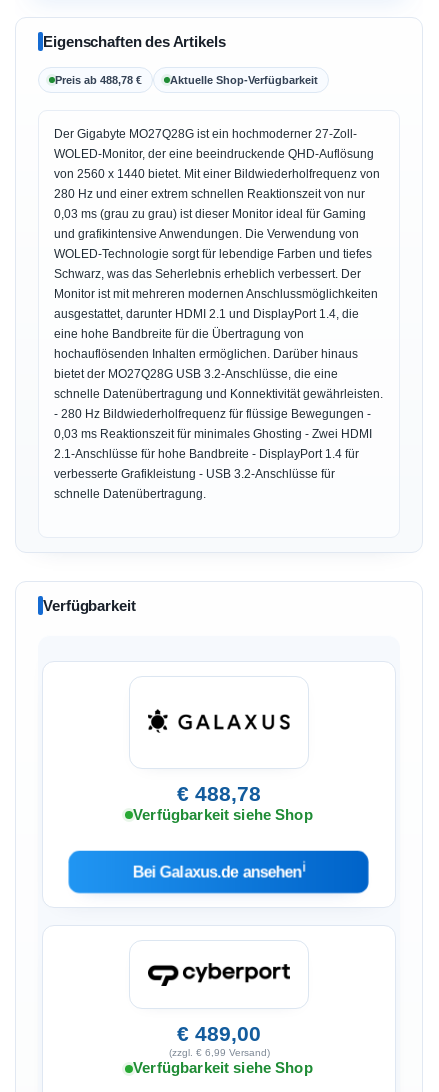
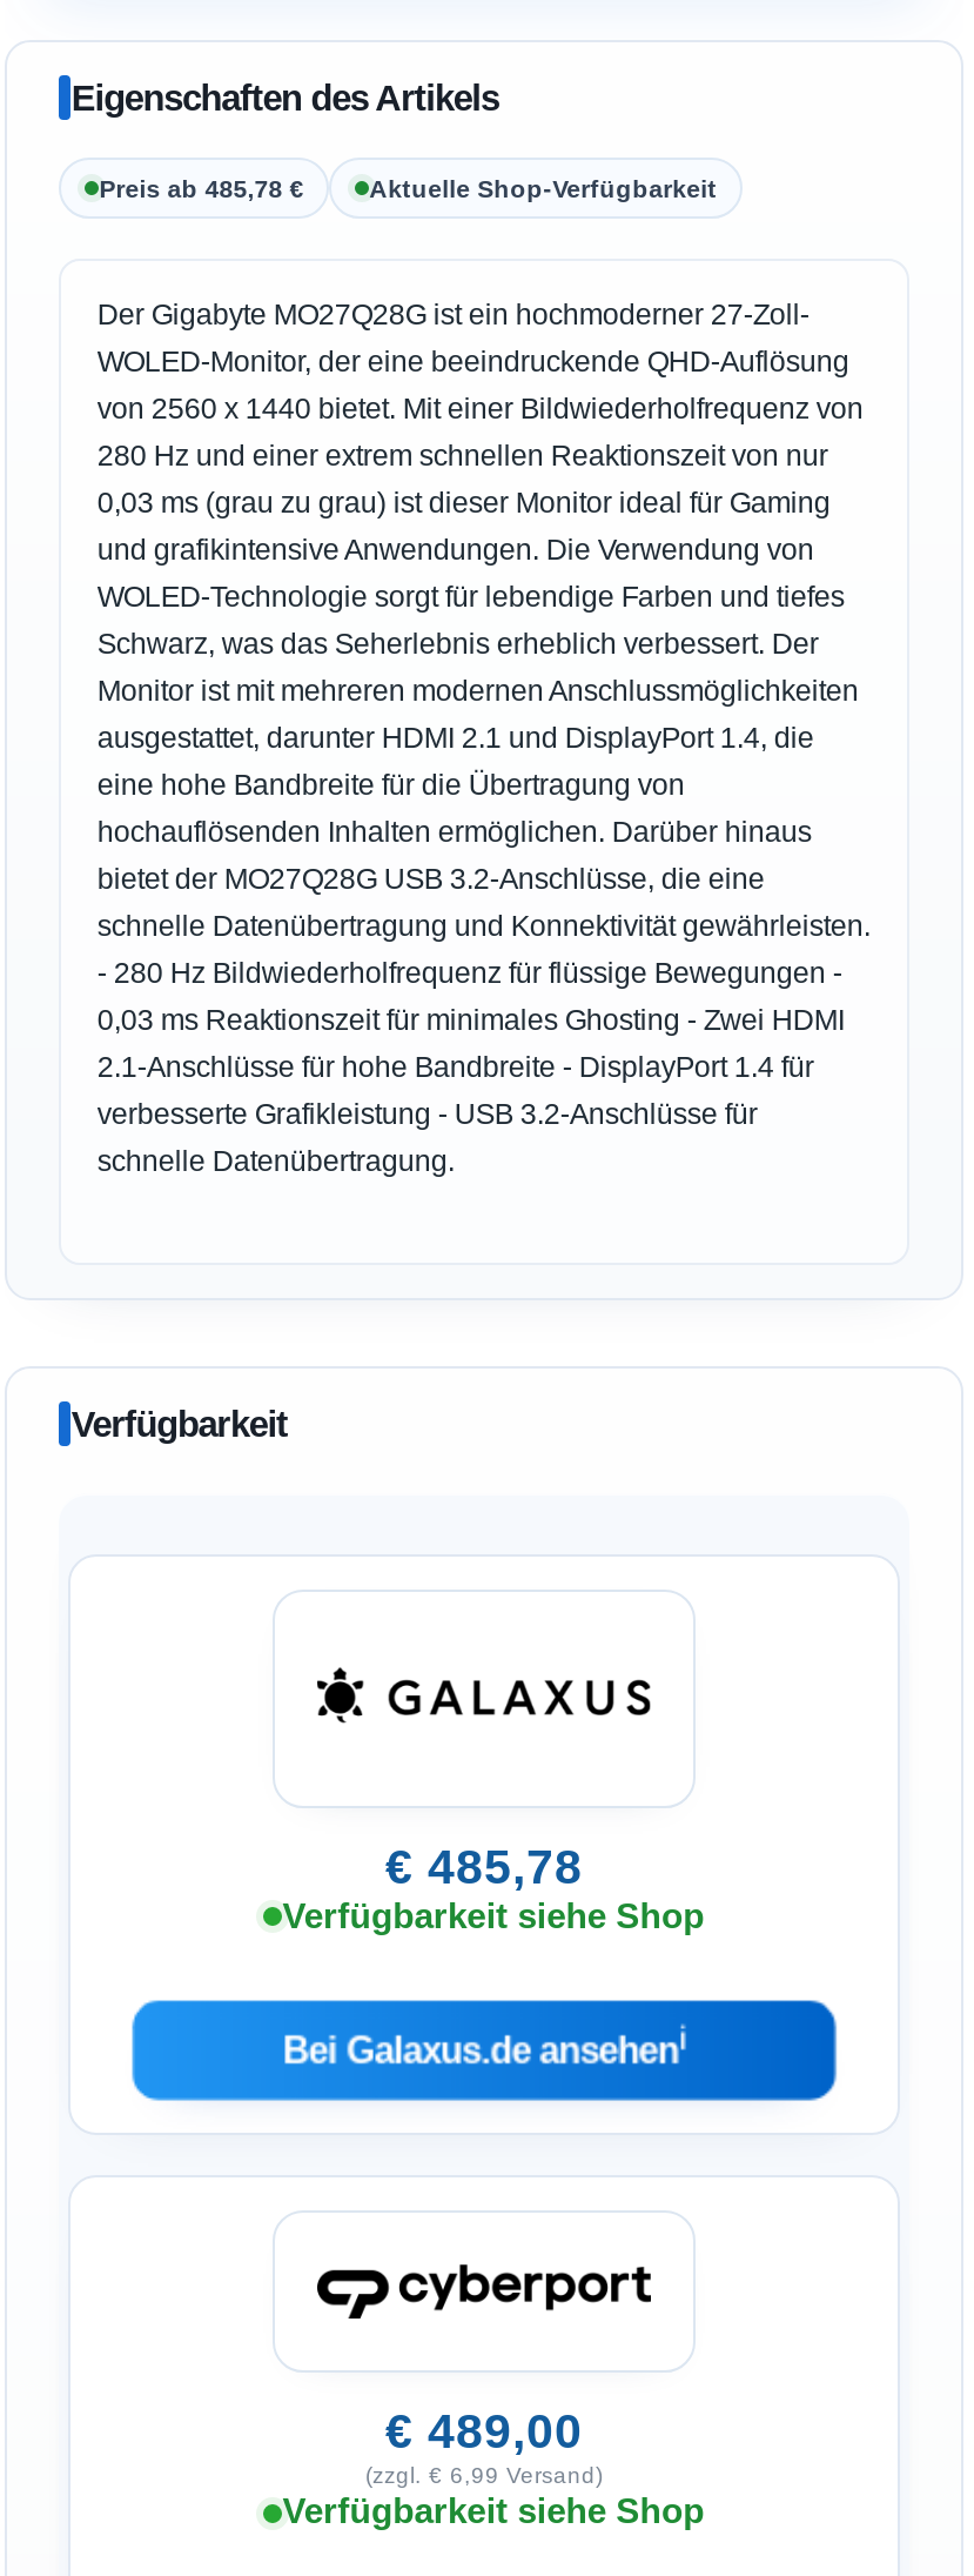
- Preis ab 488,78 €
+ Preis ab 485,78 €

- € 488,78
+ € 485,78
